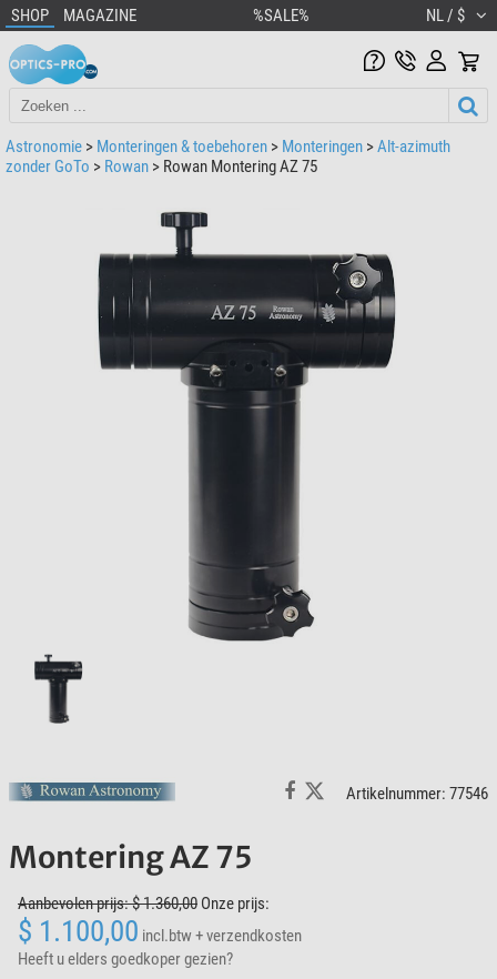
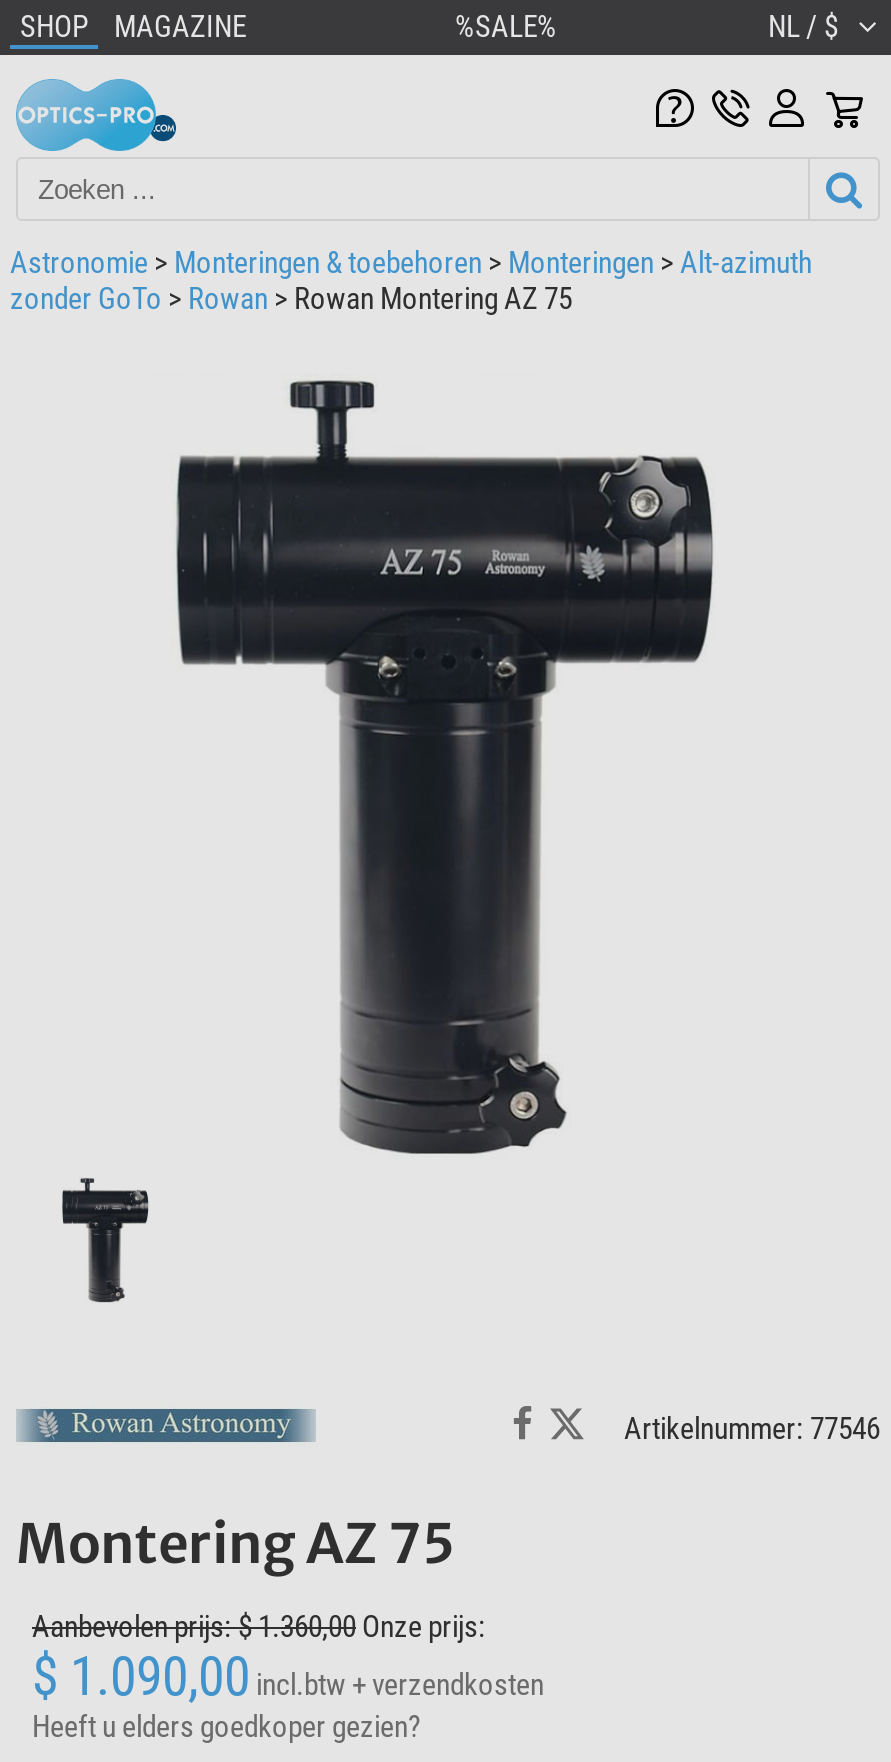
- $ 1.100,00 incl.btw + verzendkosten
+ $ 1.090,00 incl.btw + verzendkosten
